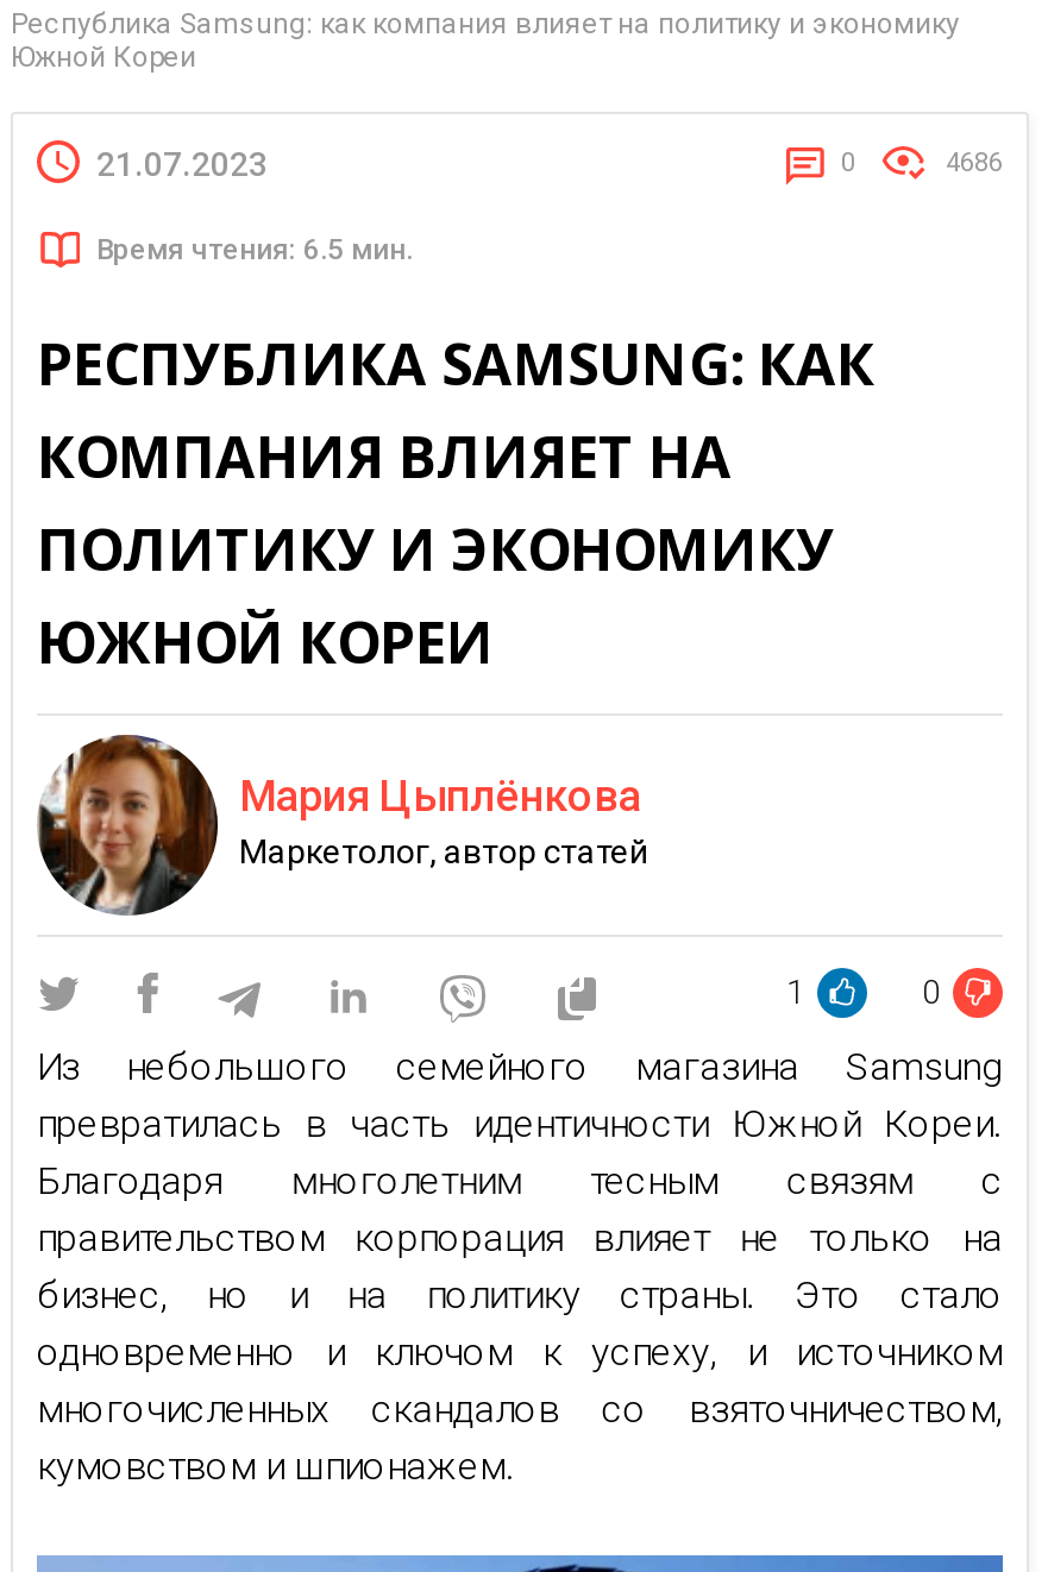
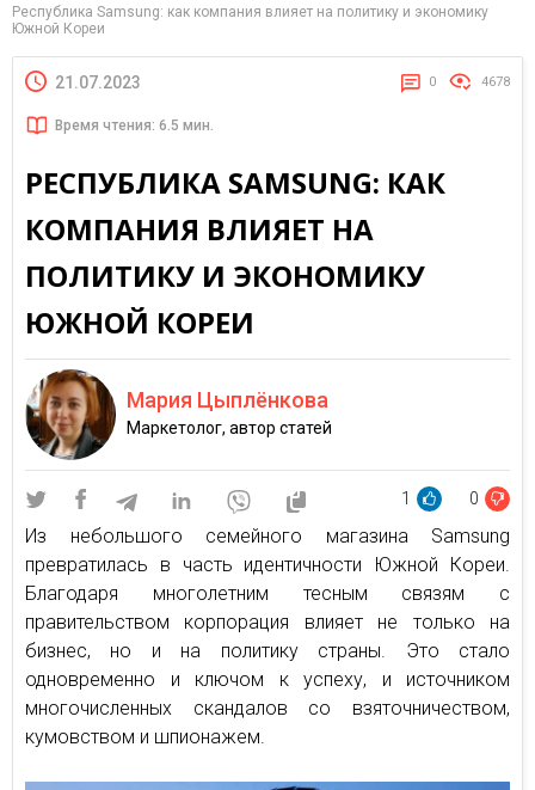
- 4686
+ 4678
